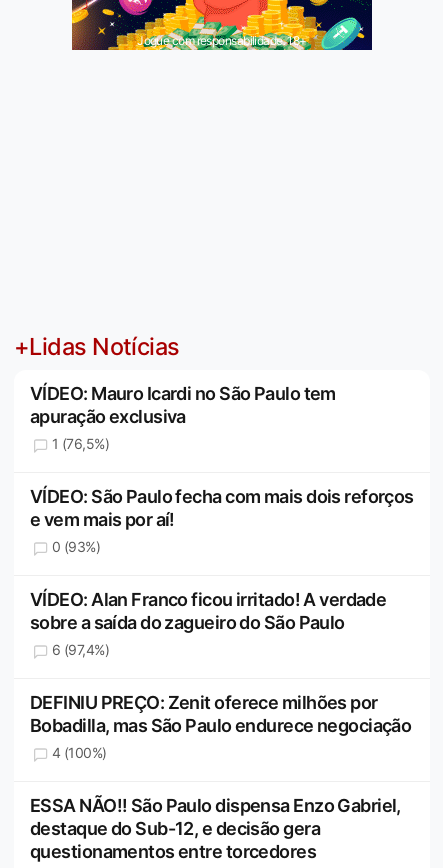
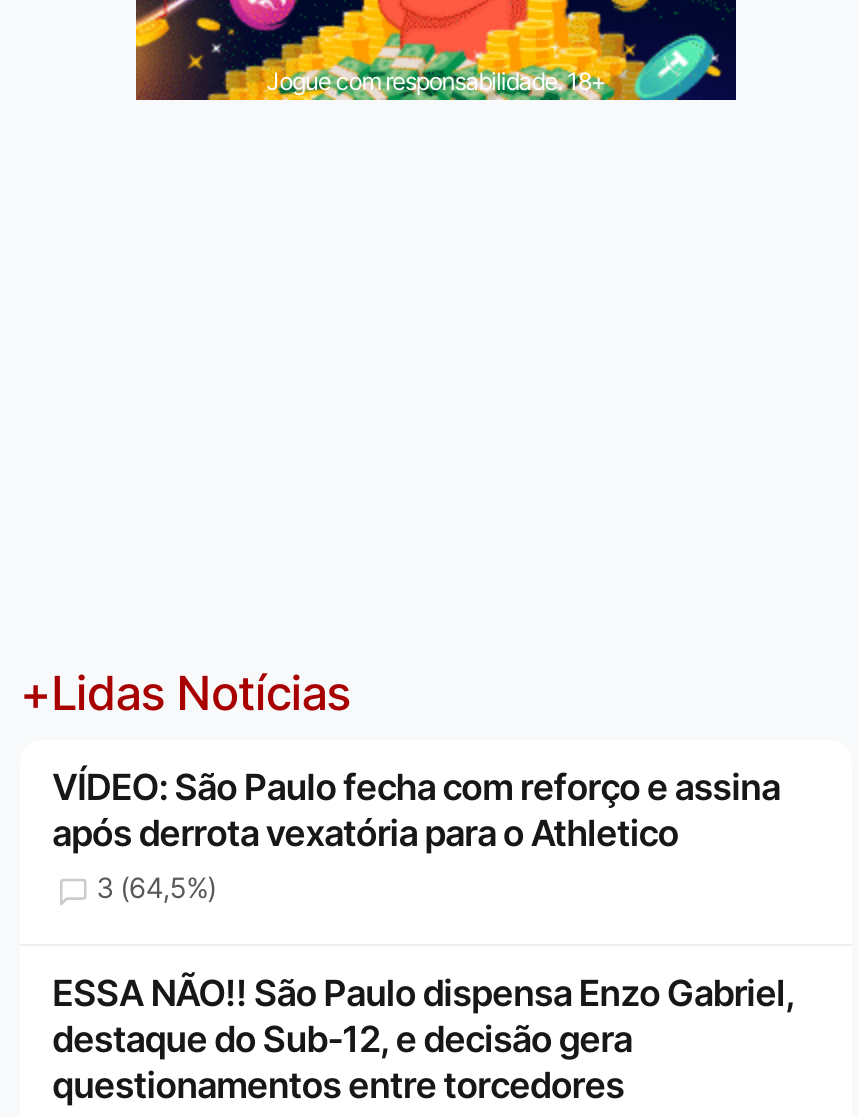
- VÍDEO: Mauro Icardi no São Paulo tem
- apuração exclusiva
- 1 (76,5%)
- VÍDEO: São Paulo fecha com mais dois reforços
- e vem mais por aí!
- 0 (93%)
- VÍDEO: Alan Franco ficou irritado! A verdade
- sobre a saída do zagueiro do São Paulo
- 6 (97,4%)
- DEFINIU PREÇO: Zenit oferece milhões por
- Bobadilla, mas São Paulo endurece negociação
- 4 (100%)
+ VÍDEO: São Paulo fecha com reforço e assina
+ após derrota vexatória para o Athletico
+ 3 (64,5%)
